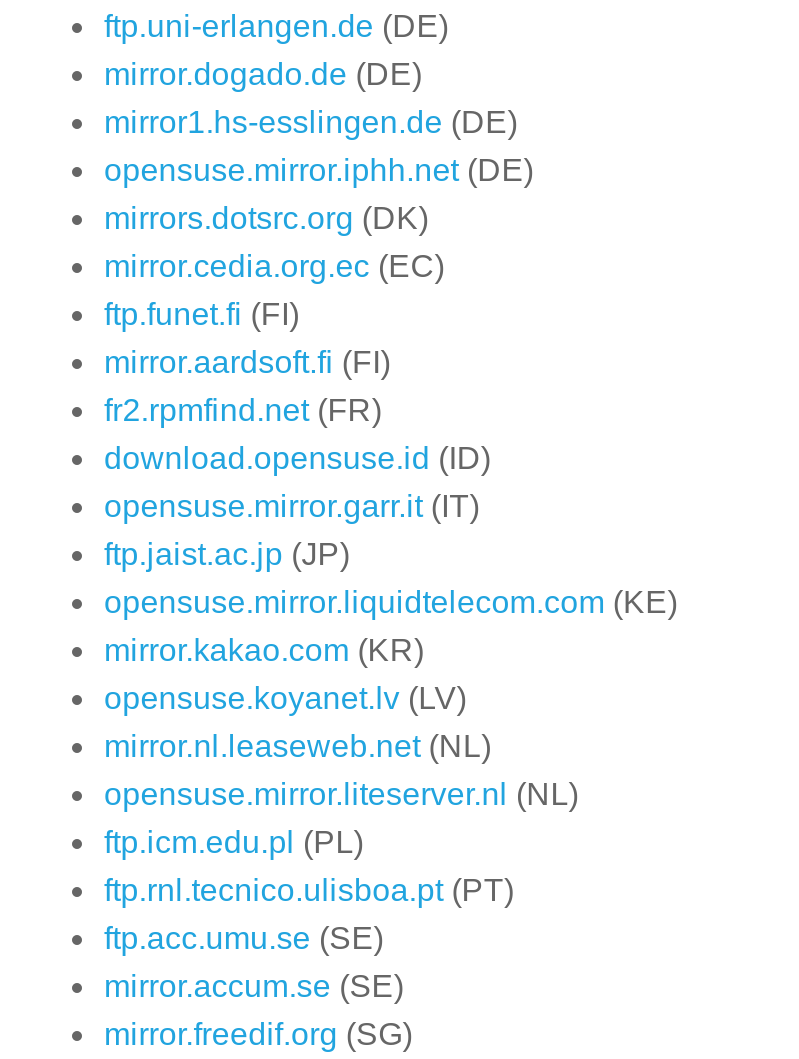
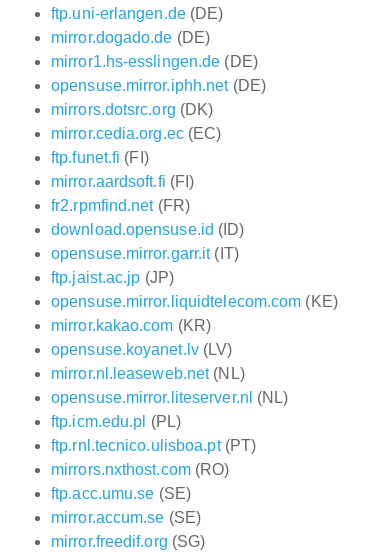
+ mirrors.nxthost.com (RO)
